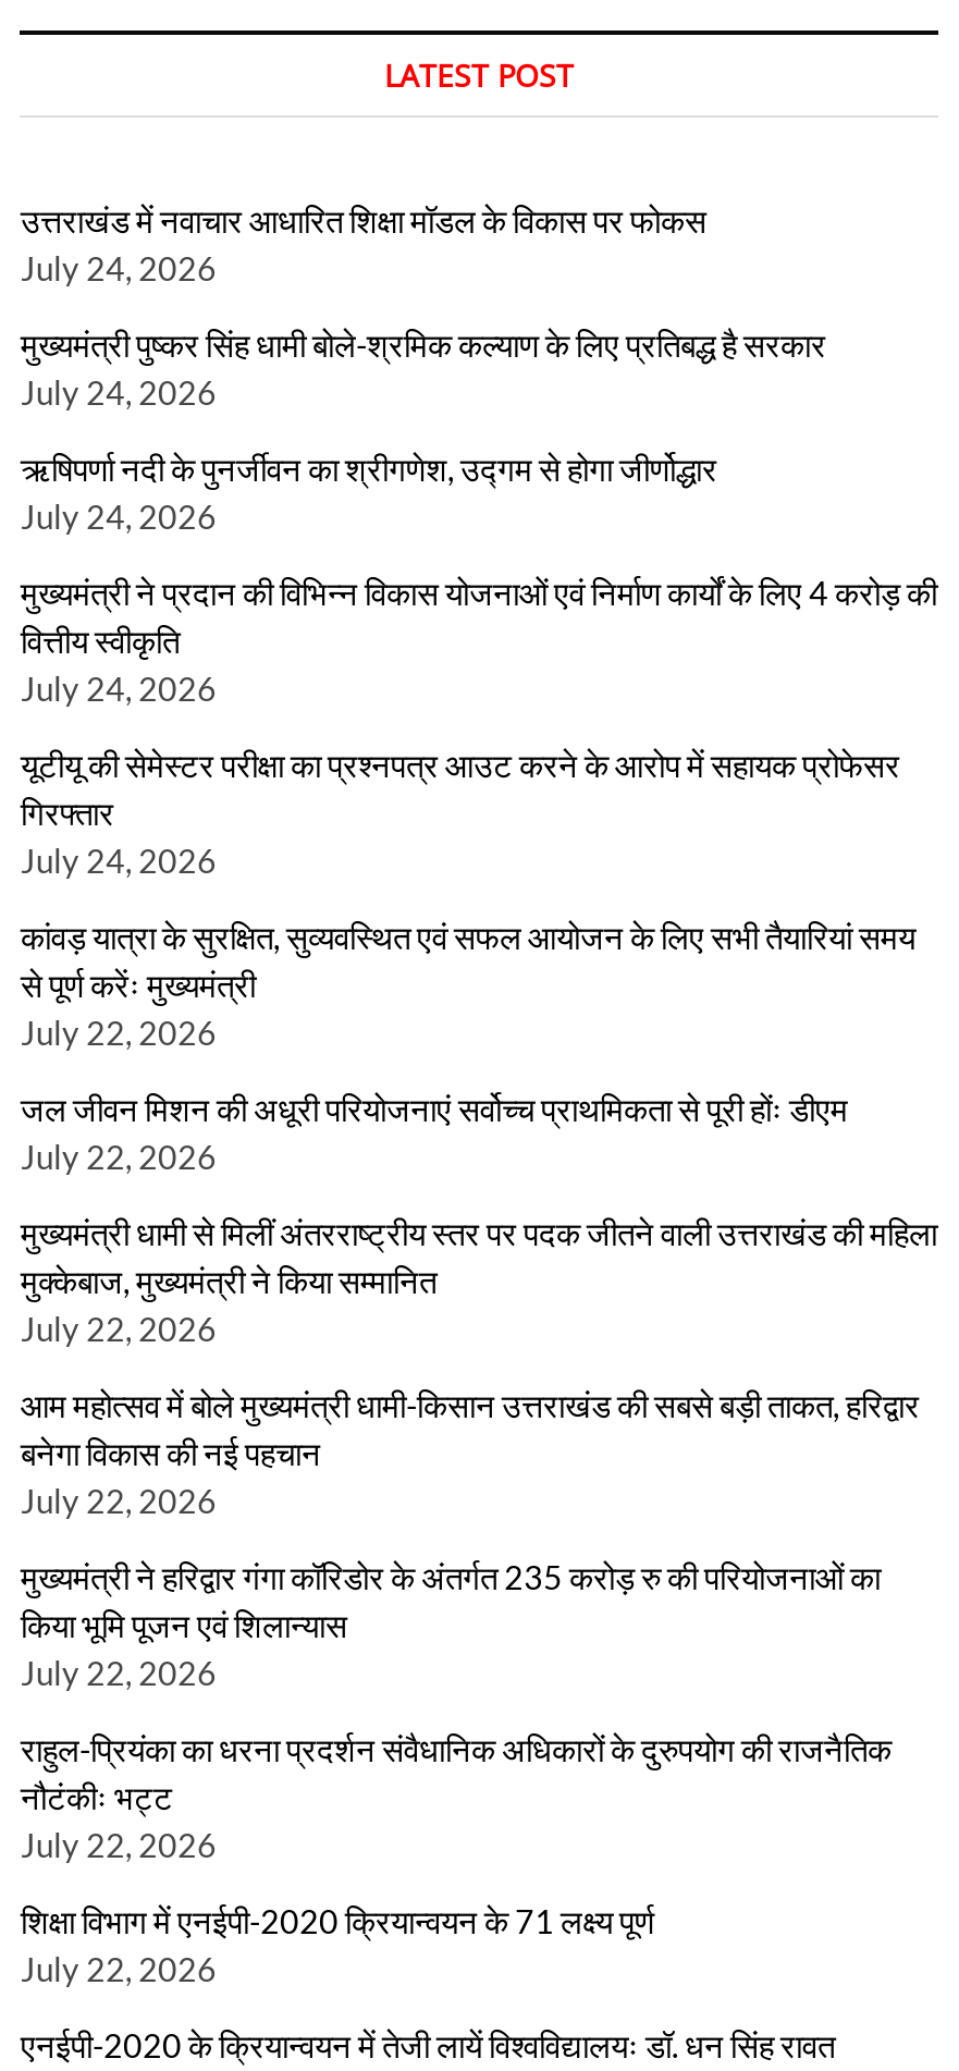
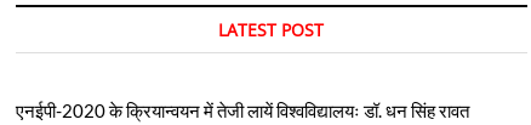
- उत्तराखंड में नवाचार आधारित शिक्षा मॉडल के विकास पर फोकस
- July 24, 2026
- मुख्यमंत्री पुष्कर सिंह धामी बोले-श्रमिक कल्याण के लिए प्रतिबद्ध है सरकार
- July 24, 2026
- ऋषिपर्णा नदी के पुनर्जीवन का श्रीगणेश, उद्गम से होगा जीर्णोद्धार
- July 24, 2026
- मुख्यमंत्री ने प्रदान की विभिन्न विकास योजनाओं एवं निर्माण कार्यों के लिए 4 करोड़ की
- वित्तीय स्वीकृति
- July 24, 2026
- यूटीयू की सेमेस्टर परीक्षा का प्रश्नपत्र आउट करने के आरोप में सहायक प्रोफेसर
- गिरफ्तार
- July 24, 2026
- कांवड़ यात्रा के सुरक्षित, सुव्यवस्थित एवं सफल आयोजन के लिए सभी तैयारियां समय
- से पूर्ण करेंः मुख्यमंत्री
- July 22, 2026
- जल जीवन मिशन की अधूरी परियोजनाएं सर्वोच्च प्राथमिकता से पूरी होंः डीएम
- July 22, 2026
- मुख्यमंत्री धामी से मिलीं अंतरराष्ट्रीय स्तर पर पदक जीतने वाली उत्तराखंड की महिला
- मुक्केबाज, मुख्यमंत्री ने किया सम्मानित
- July 22, 2026
- आम महोत्सव में बोले मुख्यमंत्री धामी-किसान उत्तराखंड की सबसे बड़ी ताकत, हरिद्वार
- बनेगा विकास की नई पहचान
- July 22, 2026
- मुख्यमंत्री ने हरिद्वार गंगा कॉरिडोर के अंतर्गत 235 करोड़ रु की परियोजनाओं का
- किया भूमि पूजन एवं शिलान्यास
- July 22, 2026
- राहुल-प्रियंका का धरना प्रदर्शन संवैधानिक अधिकारों के दुरुपयोग की राजनैतिक
- नौटंकीः भट्ट
- July 22, 2026
- शिक्षा विभाग में एनईपी-2020 क्रियान्वयन के 71 लक्ष्य पूर्ण
- July 22, 2026
